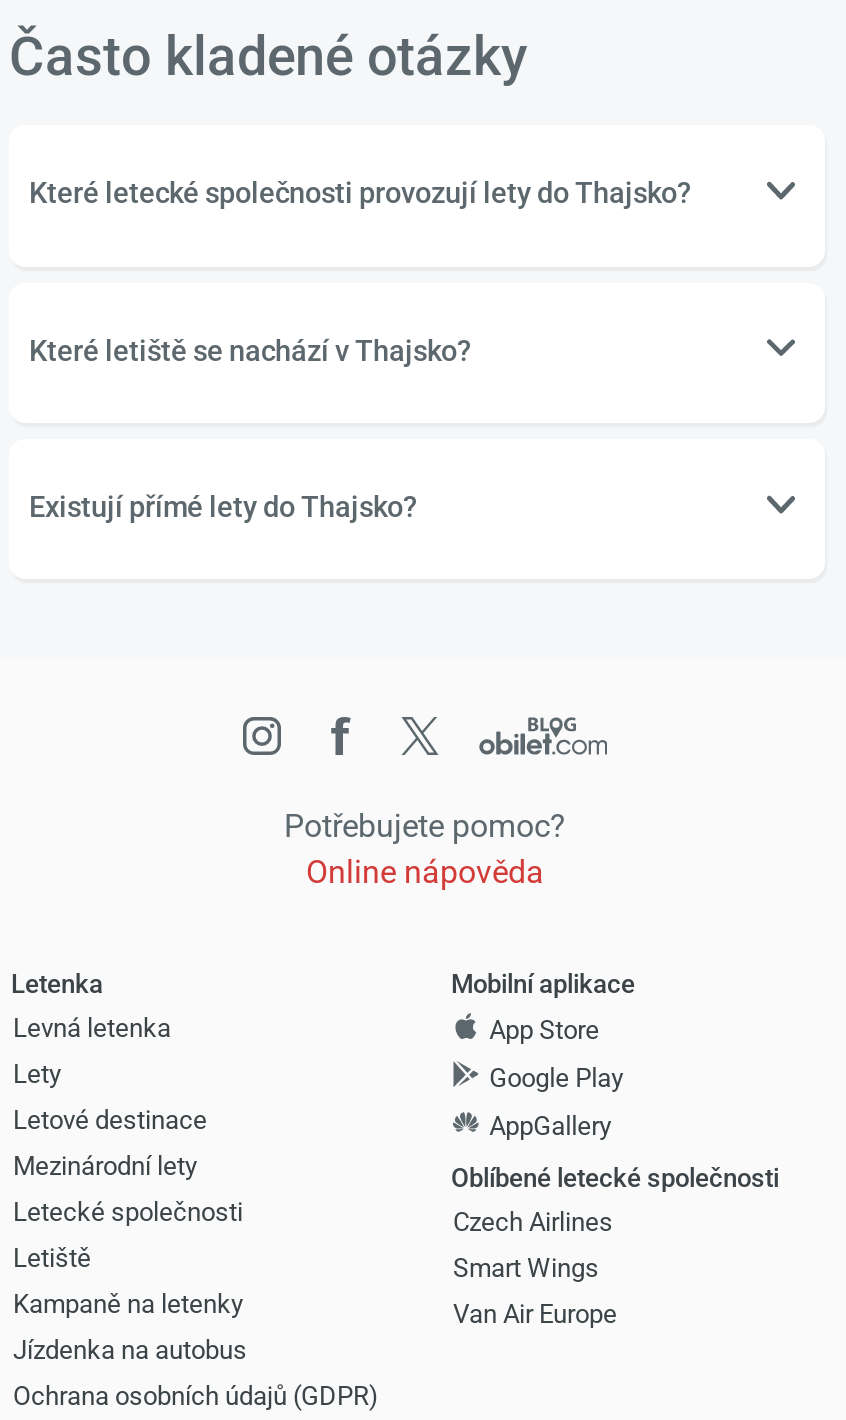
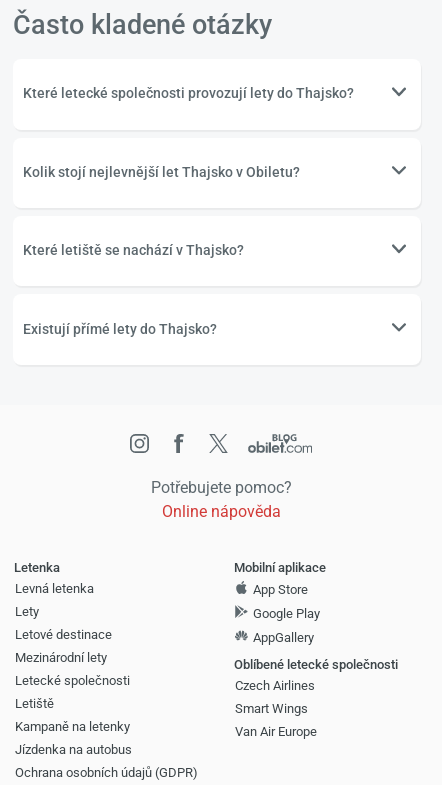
+ Kolik stojí nejlevnější let Thajsko v Obiletu?
